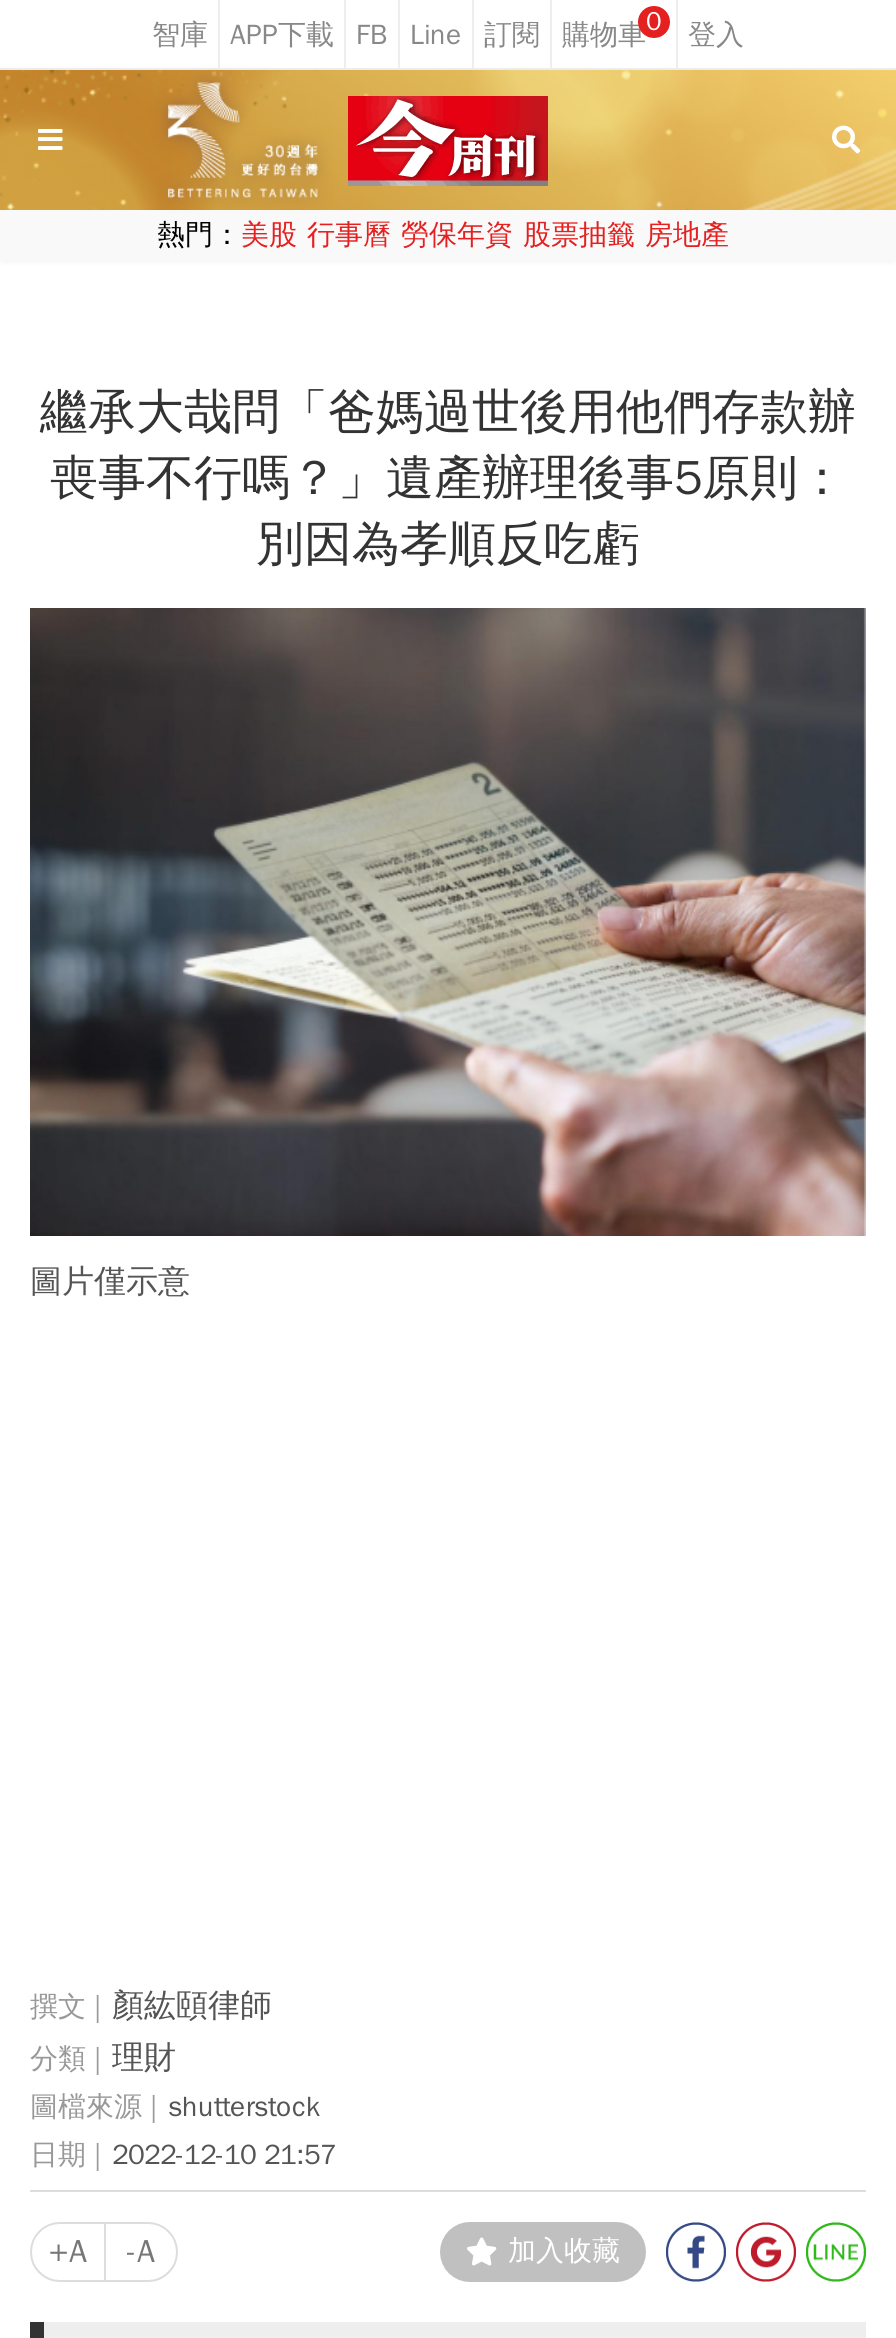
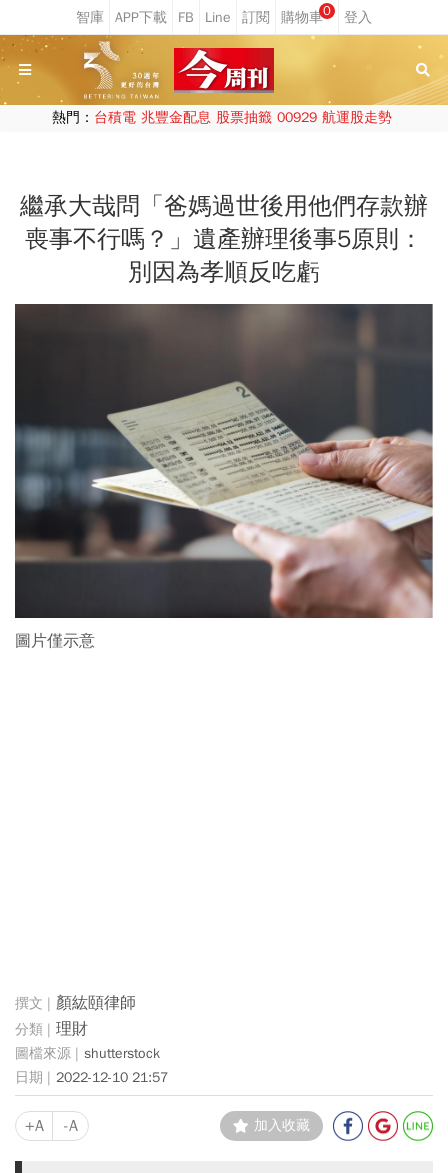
- 熱門：美股 行事曆 勞保年資 股票抽籤 房地產
+ 熱門：台積電 兆豐金配息 股票抽籤 00929 航運股走勢
